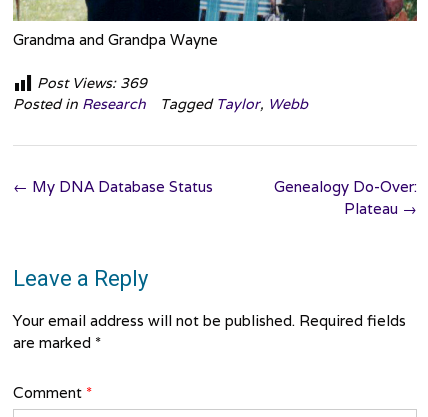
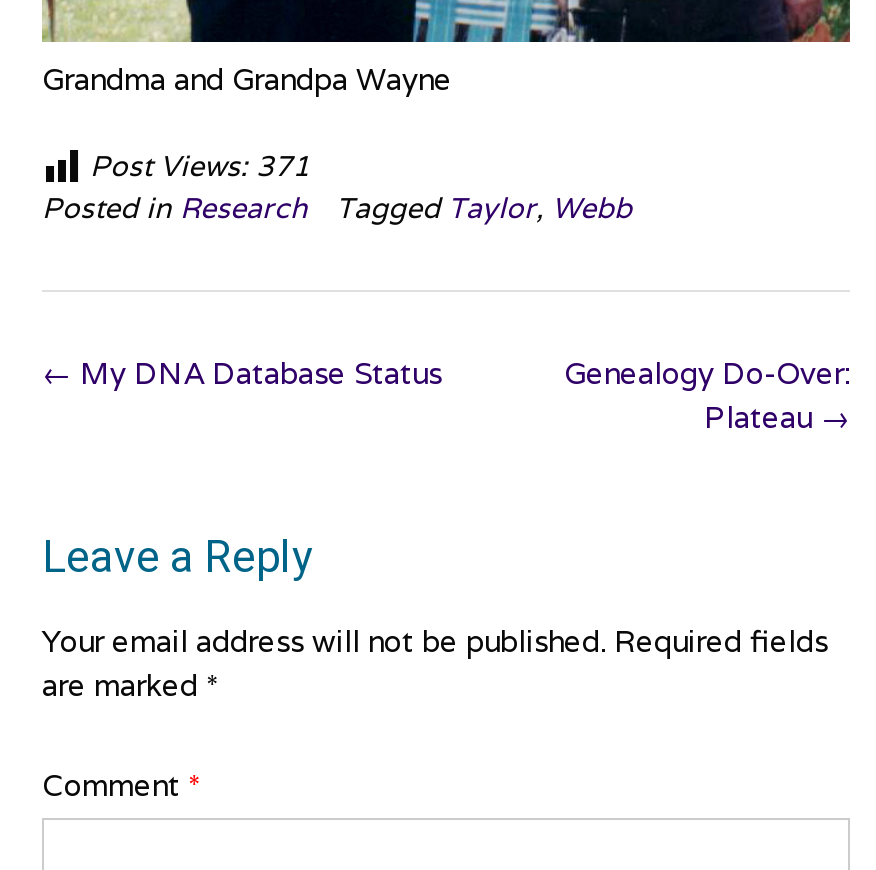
- Post Views: 369
+ Post Views: 371
